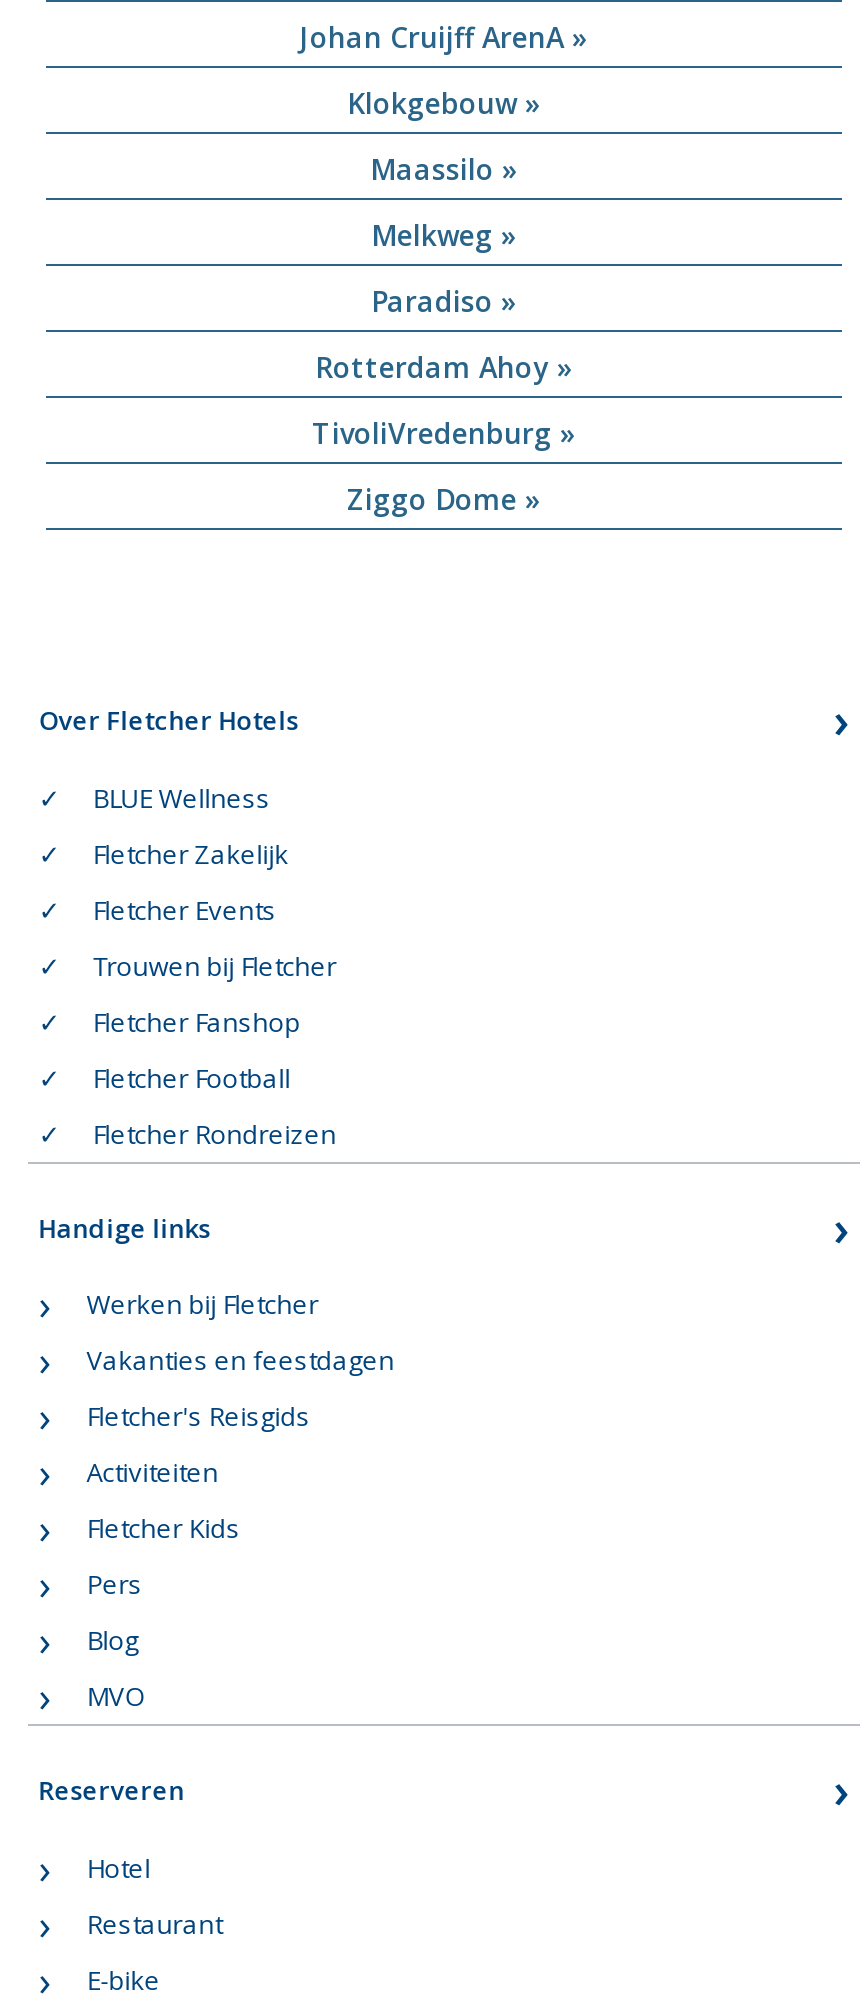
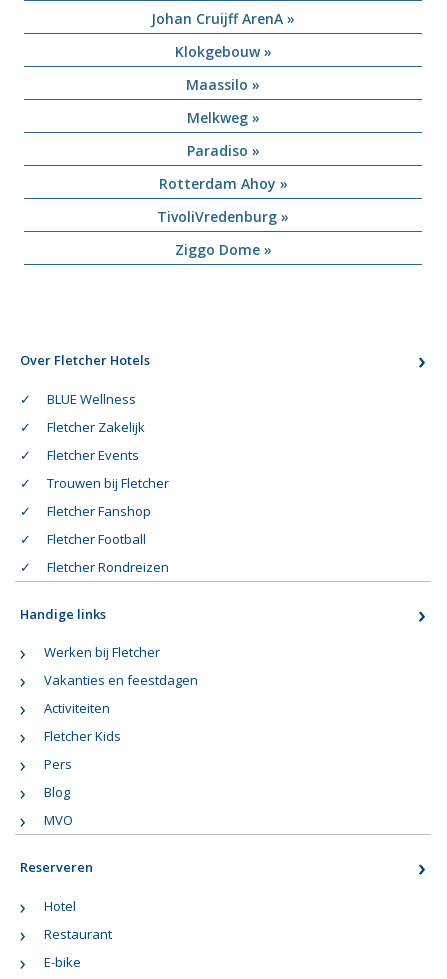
- Fletcher's Reisgids
